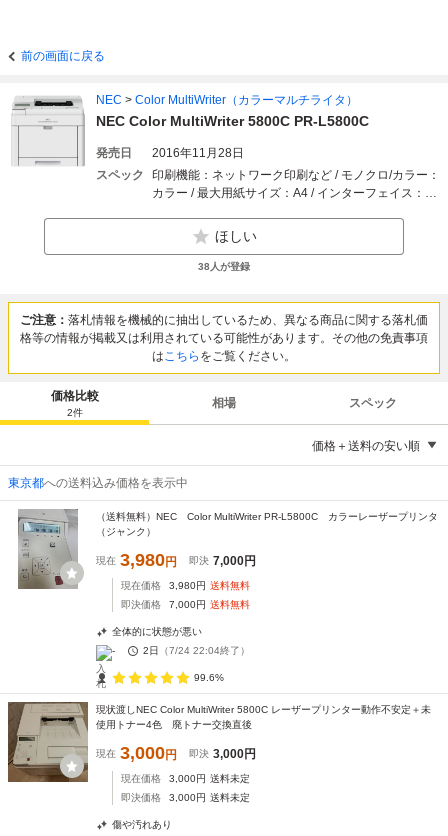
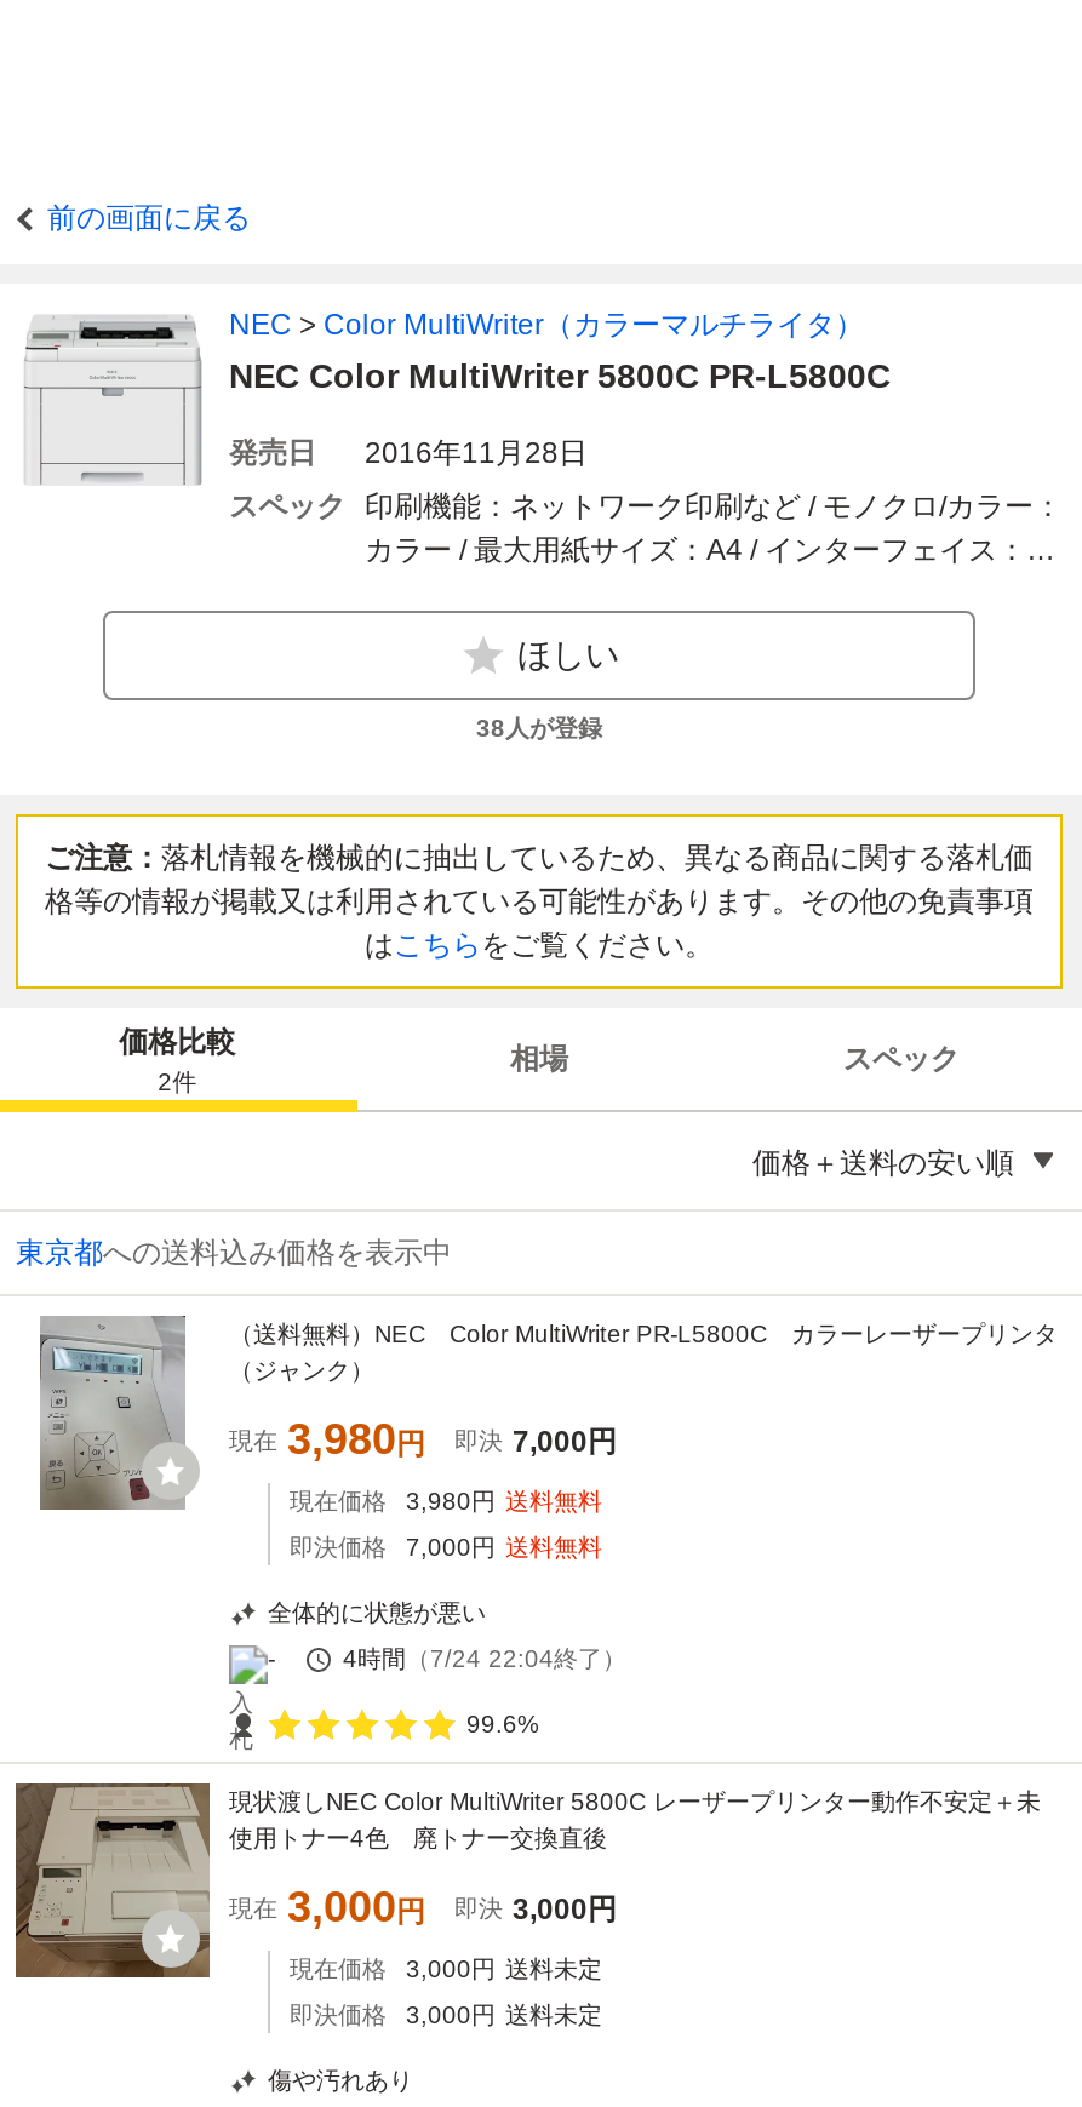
- 2日（7/24 22:04終了）
+ 4時間（7/24 22:04終了）
